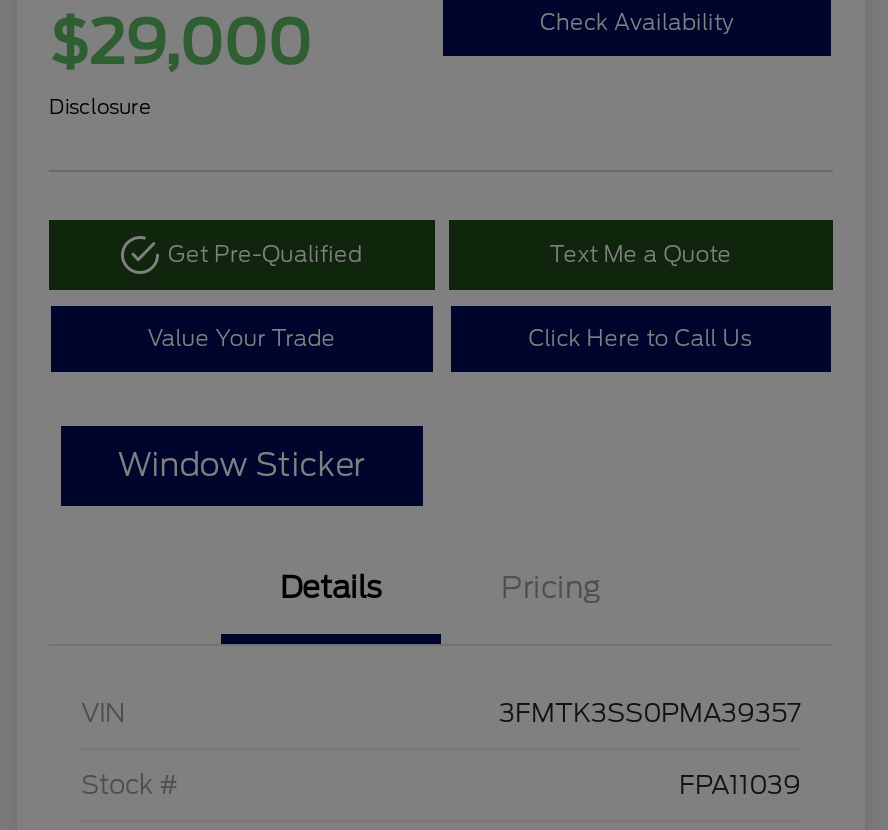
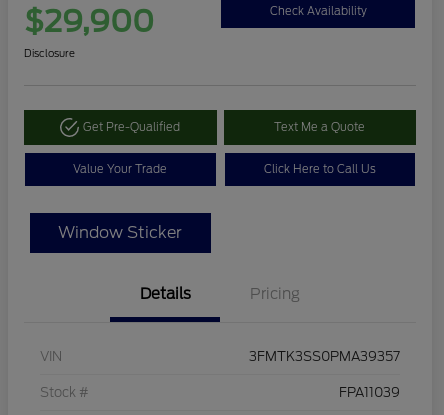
- $29,000
+ $29,900
